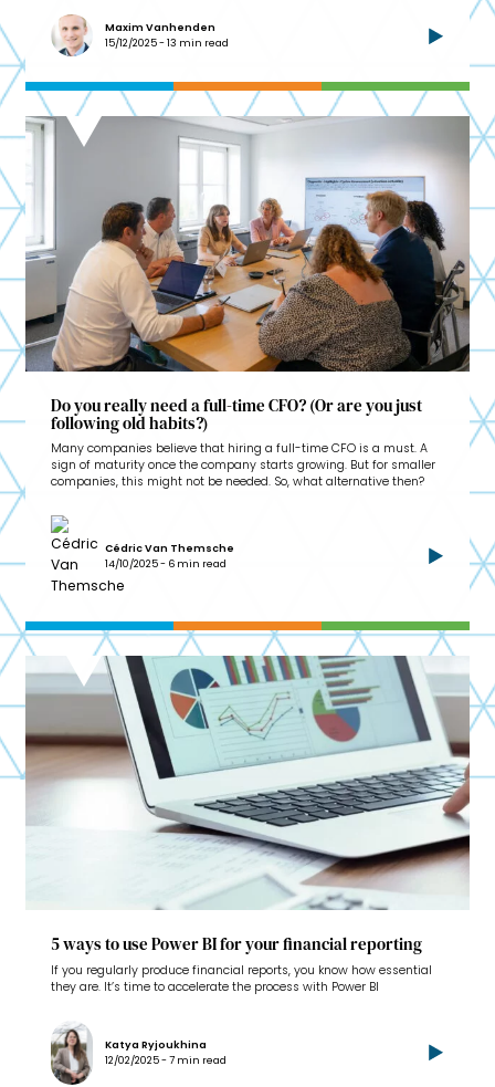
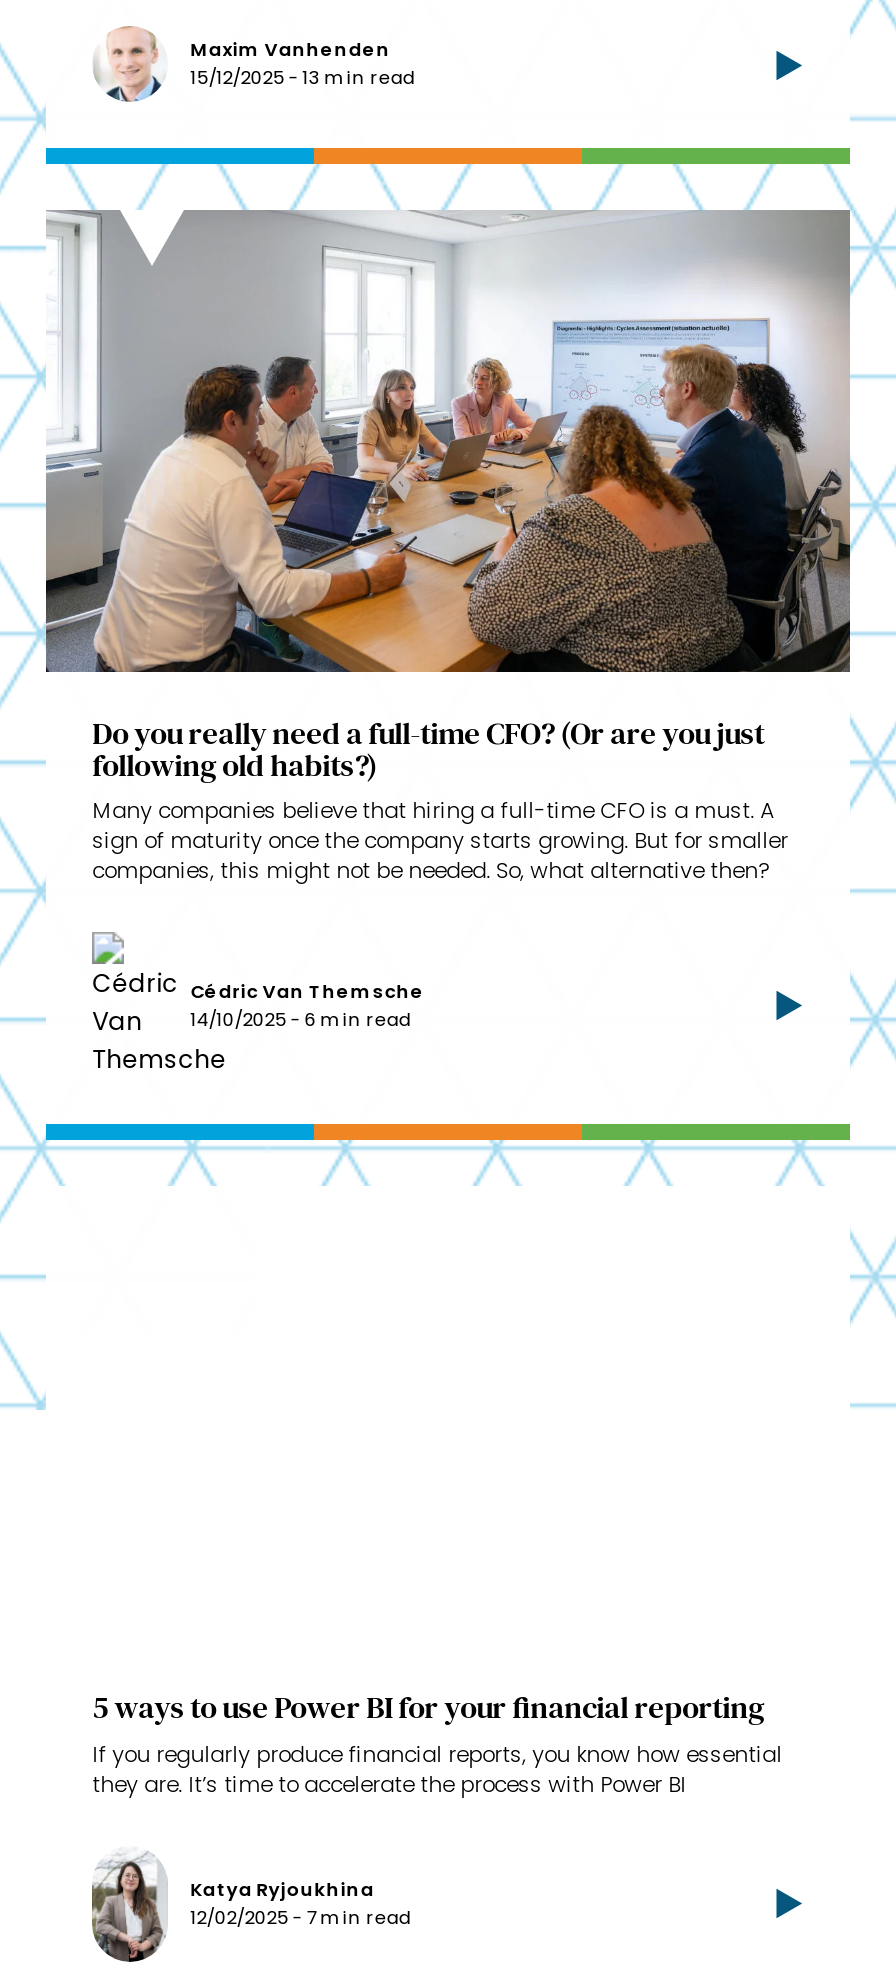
- [image]
